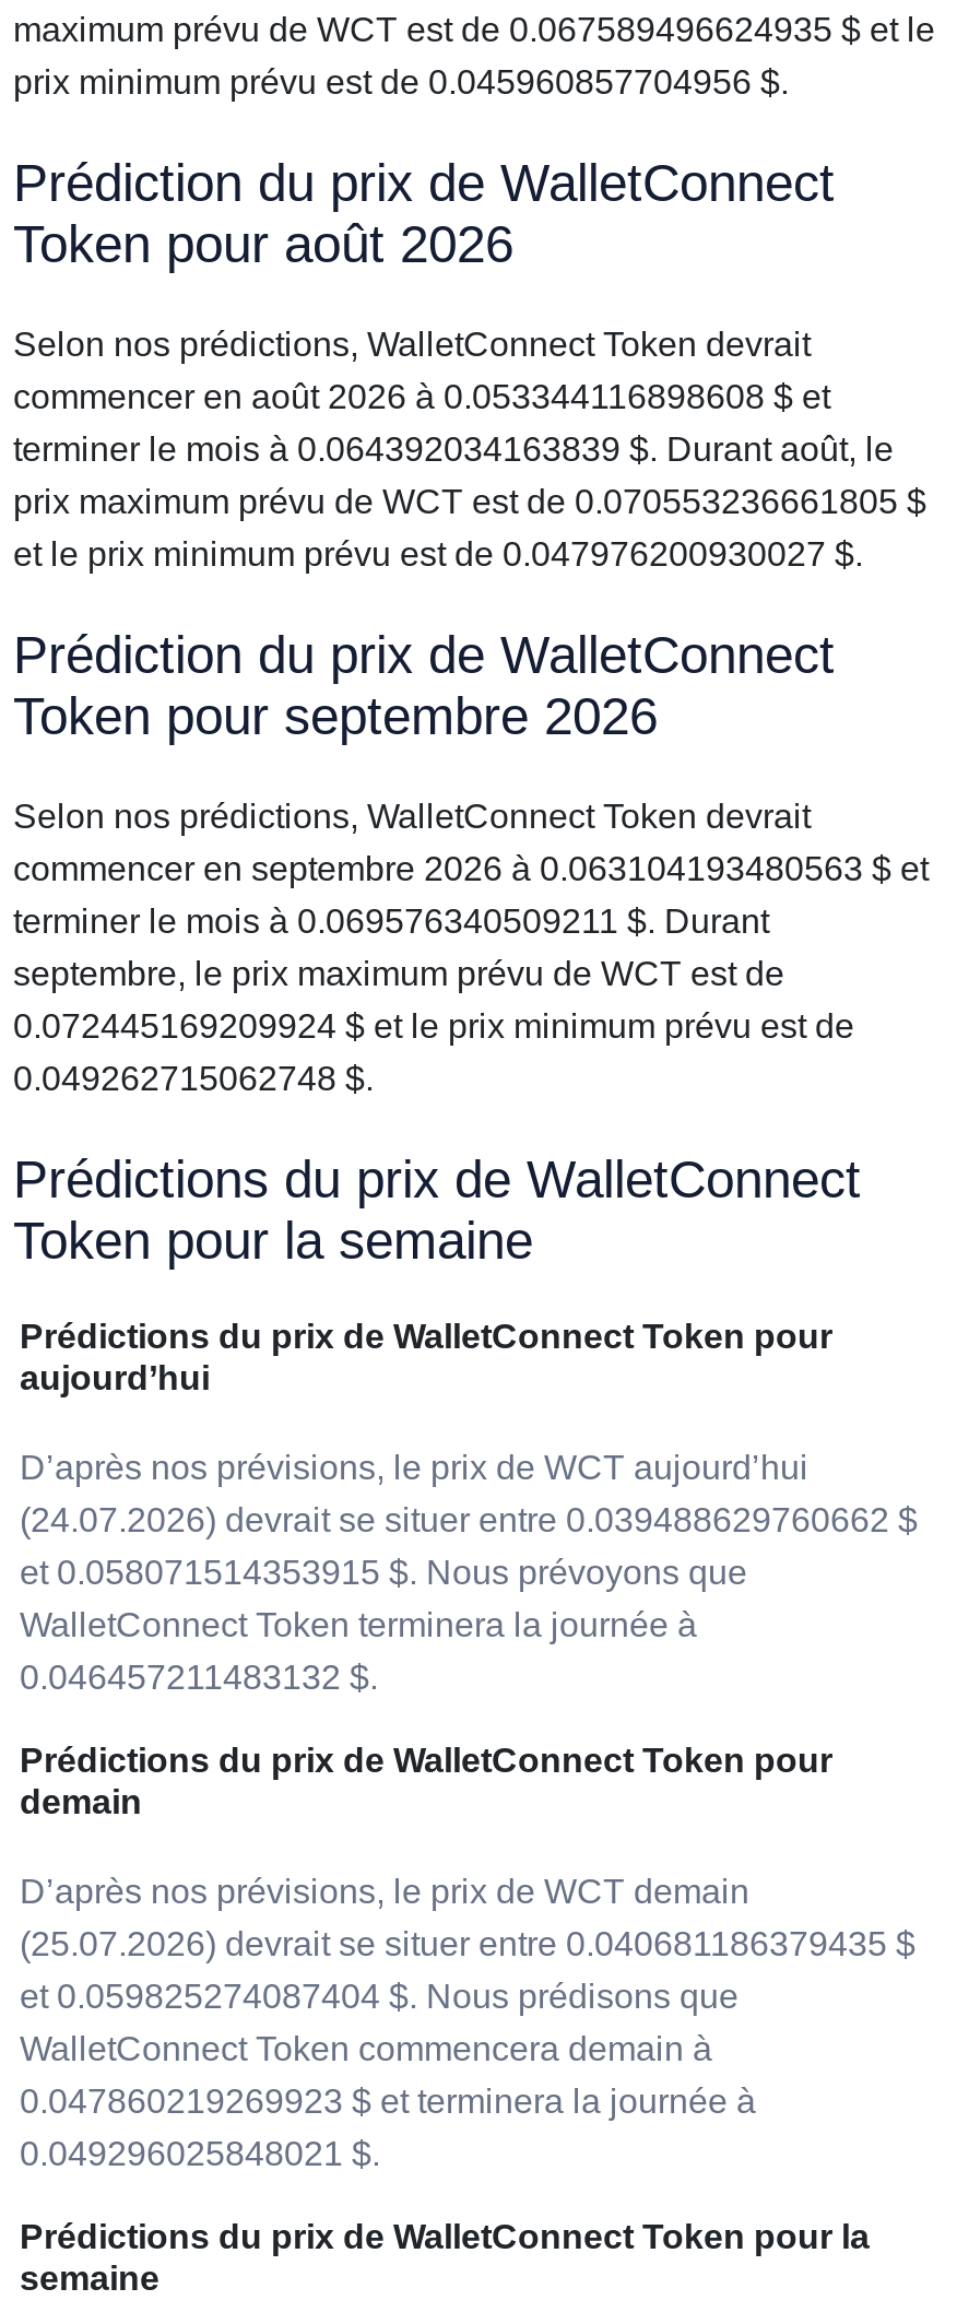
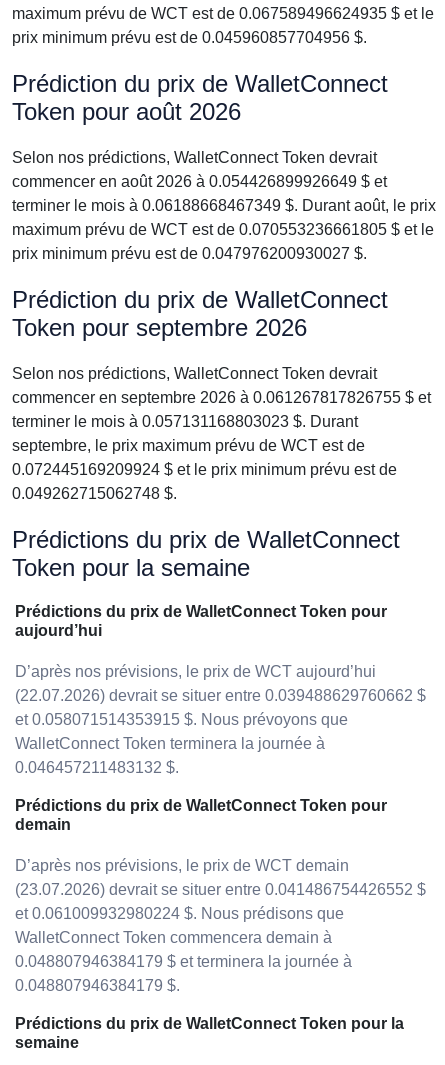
- commencer en août 2026 à 0.053344116898608 $ et
- terminer le mois à 0.064392034163839 $. Durant août, le
- prix maximum prévu de WCT est de 0.070553236661805 $
- et le prix minimum prévu est de 0.047976200930027 $.
+ commencer en août 2026 à 0.054426899926649 $ et
+ terminer le mois à 0.06188668467349 $. Durant août, le prix
+ maximum prévu de WCT est de 0.070553236661805 $ et le
+ prix minimum prévu est de 0.047976200930027 $.

- commencer en septembre 2026 à 0.063104193480563 $ et
+ commencer en septembre 2026 à 0.061267817826755 $ et

- terminer le mois à 0.069576340509211 $. Durant
+ terminer le mois à 0.057131168803023 $. Durant

- (24.07.2026) devrait se situer entre 0.039488629760662 $
+ (22.07.2026) devrait se situer entre 0.039488629760662 $

- (25.07.2026) devrait se situer entre 0.040681186379435 $
+ (23.07.2026) devrait se situer entre 0.041486754426552 $

- et 0.059825274087404 $. Nous prédisons que
+ et 0.061009932980224 $. Nous prédisons que

- 0.047860219269923 $ et terminera la journée à
+ 0.048807946384179 $ et terminera la journée à

- 0.049296025848021 $.
+ 0.048807946384179 $.
